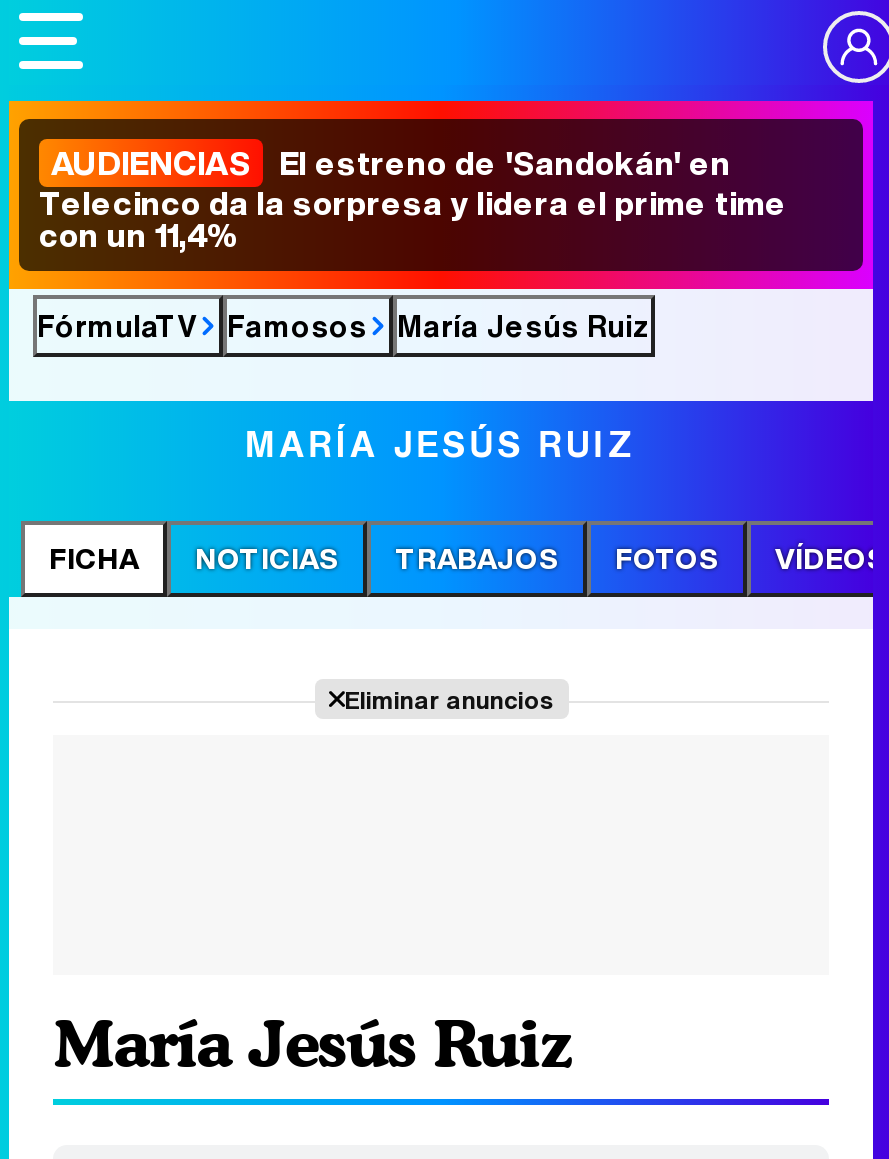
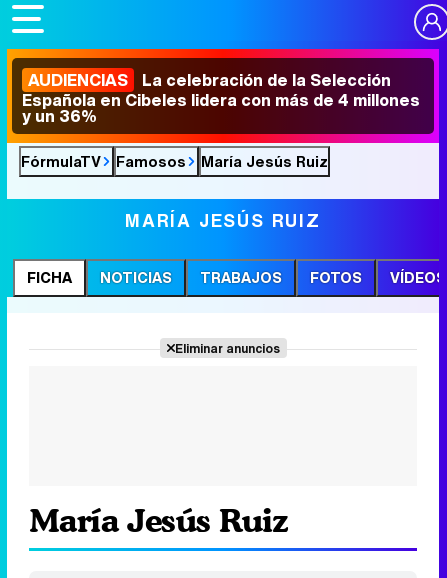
- AUDIENCIAS El estreno de 'Sandokán' en
- Telecinco da la sorpresa y lidera el prime time
- con un 11,4%
+ AUDIENCIAS La celebración de la Selección
+ Española en Cibeles lidera con más de 4 millones
+ y un 36%
